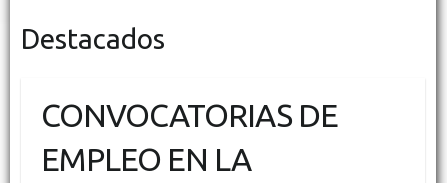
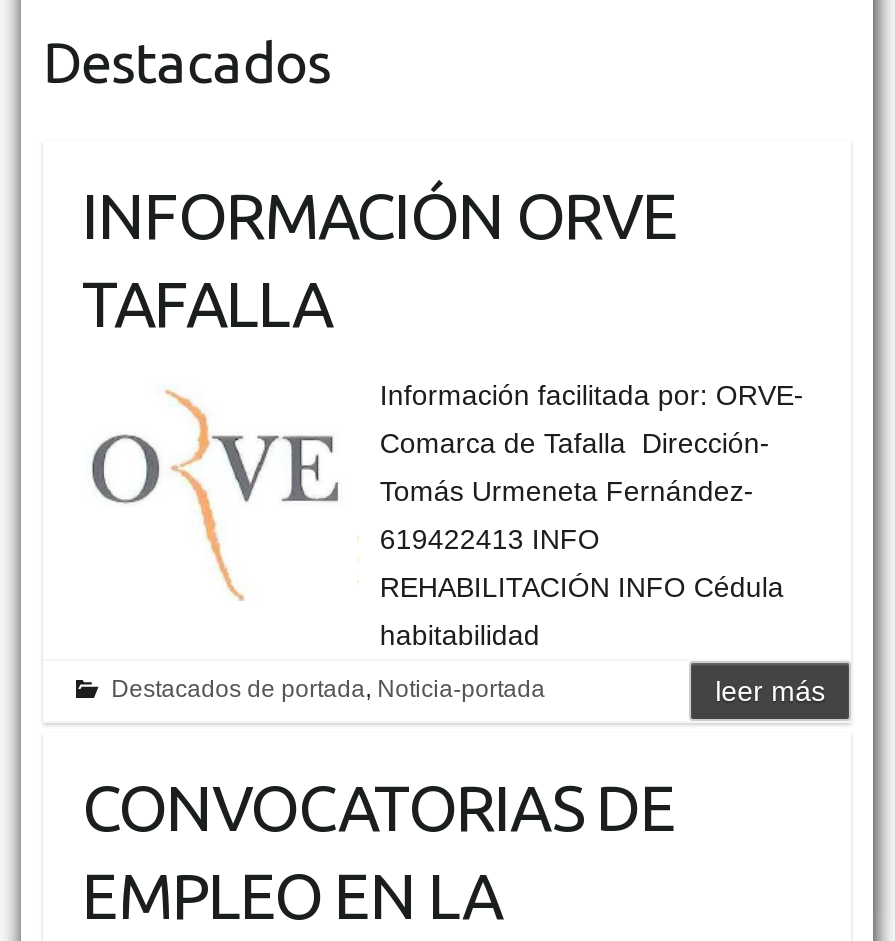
+ [image]
+ INFORMACIÓN ORVE
+ TAFALLA
+ Información facilitada por: ORVE-
+ Comarca de Tafalla Dirección-
+ Tomás Urmeneta Fernández-
+ 619422413 INFO
+ REHABILITACIÓN INFO Cédula
+ habitabilidad
+ Destacados de portada, Noticia-portada
+ leer más
